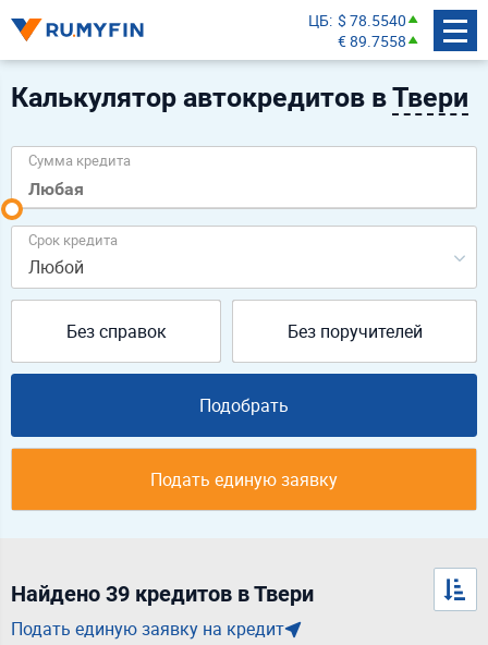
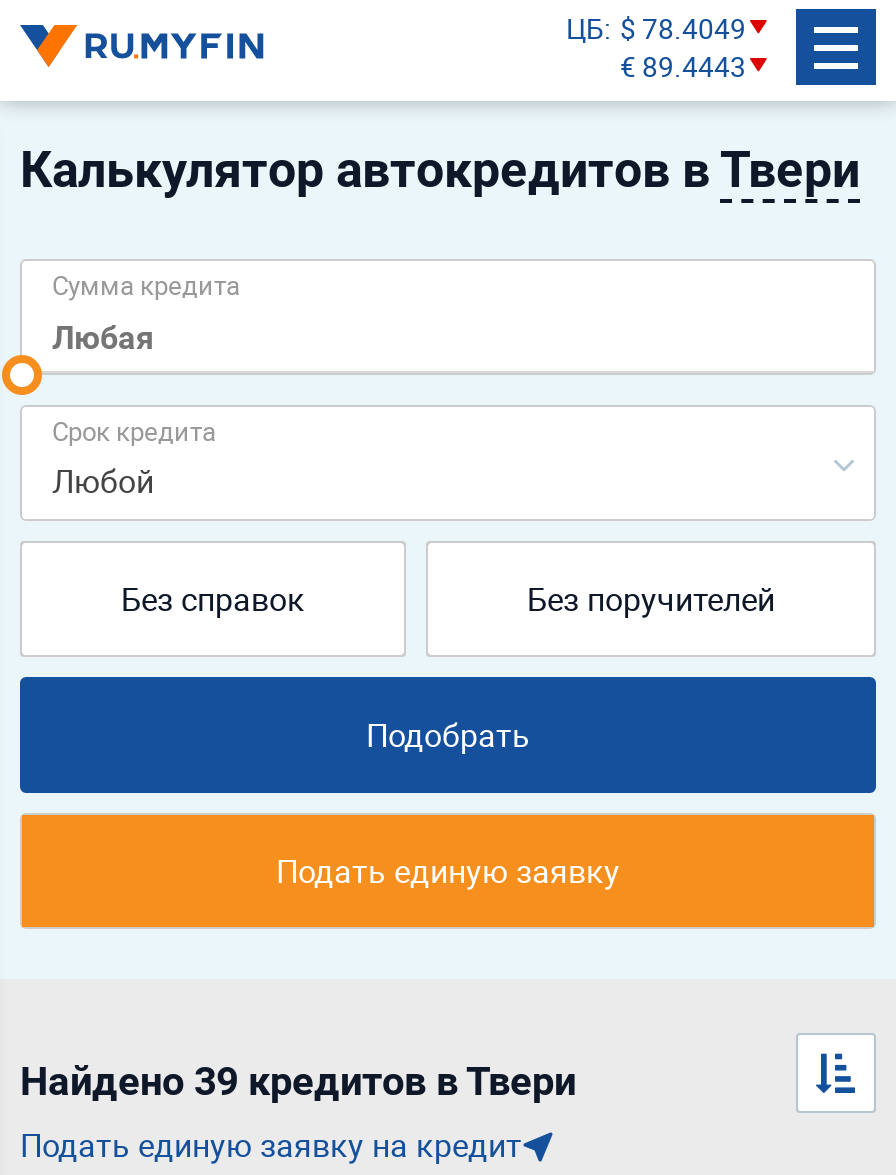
- ЦБ $ 78.5540
+ ЦБ $ 78.4049

- € 89.7558
+ € 89.4443
